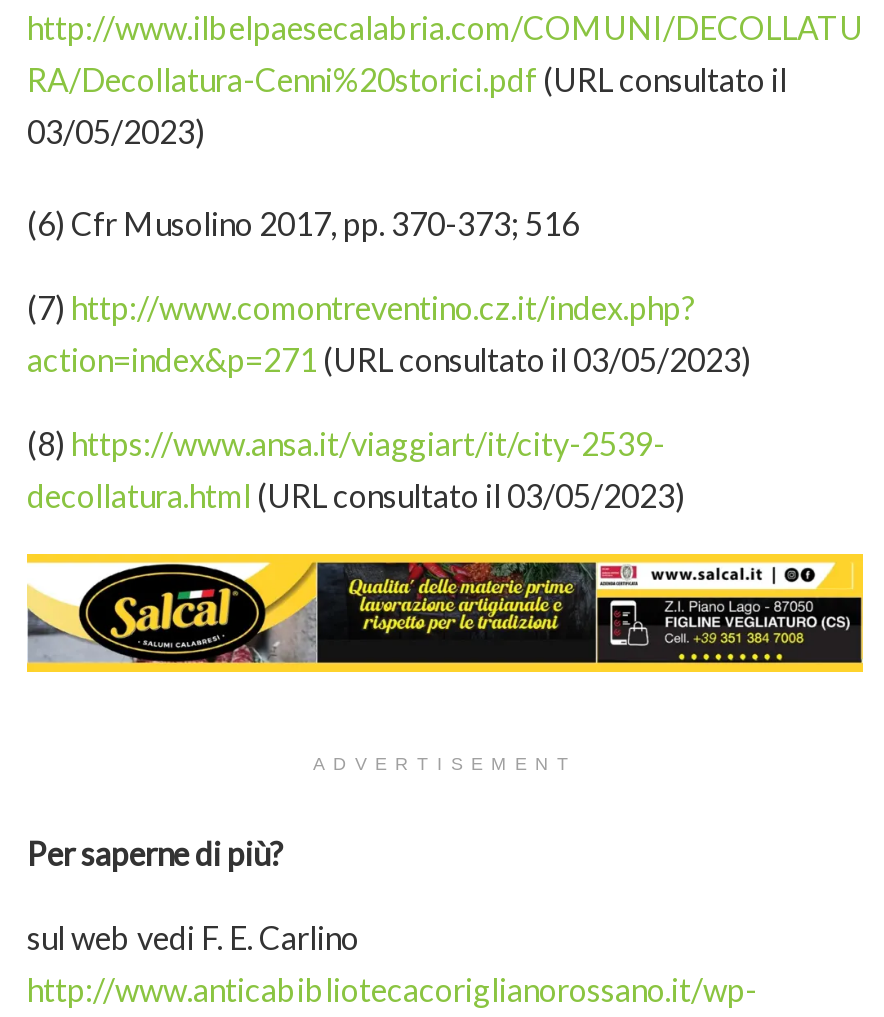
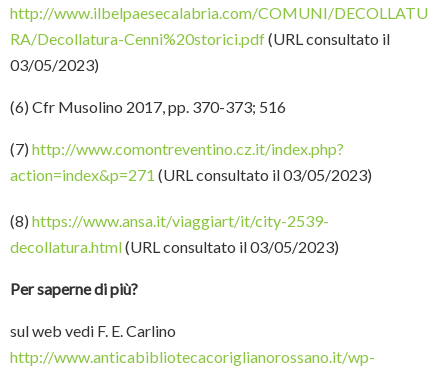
- [image]
- ADVERTISEMENT
